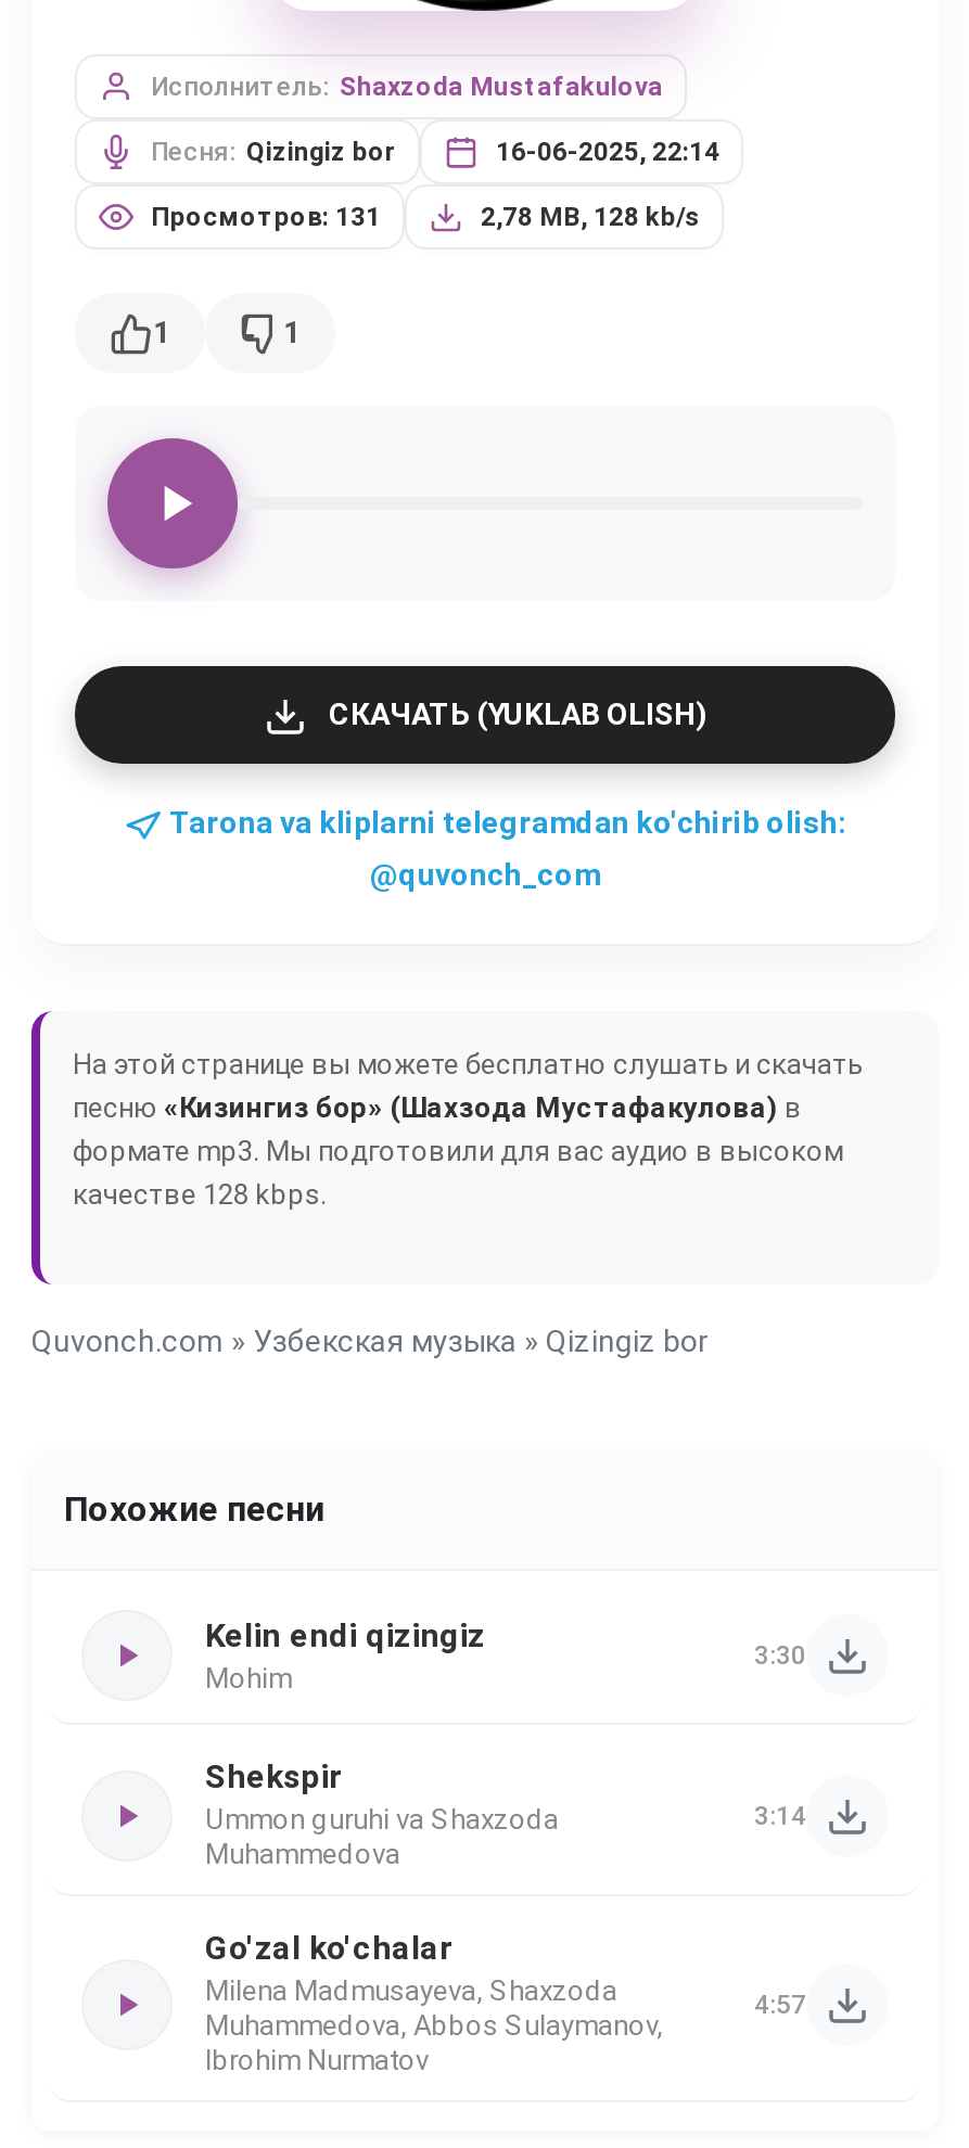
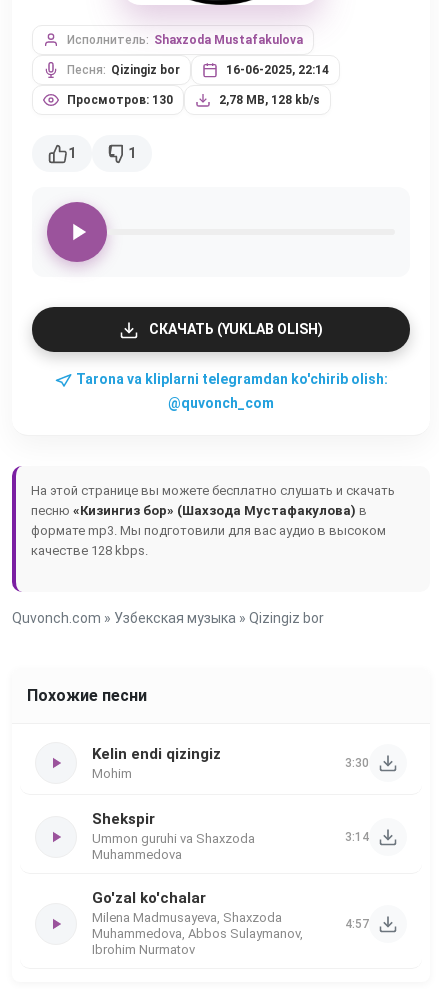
- Просмотров: 131
+ Просмотров: 130
